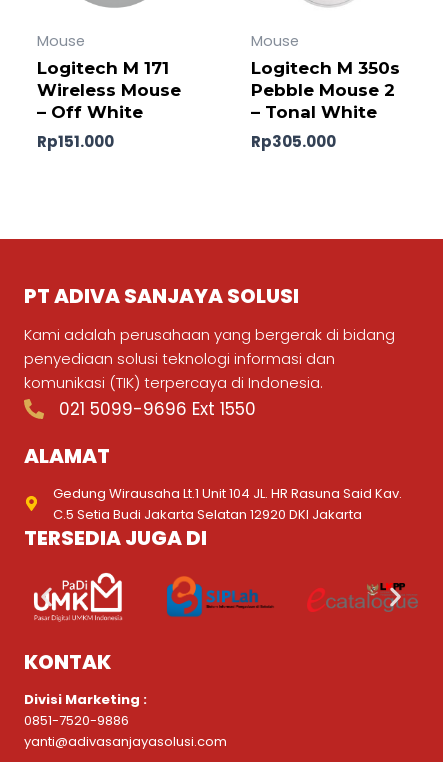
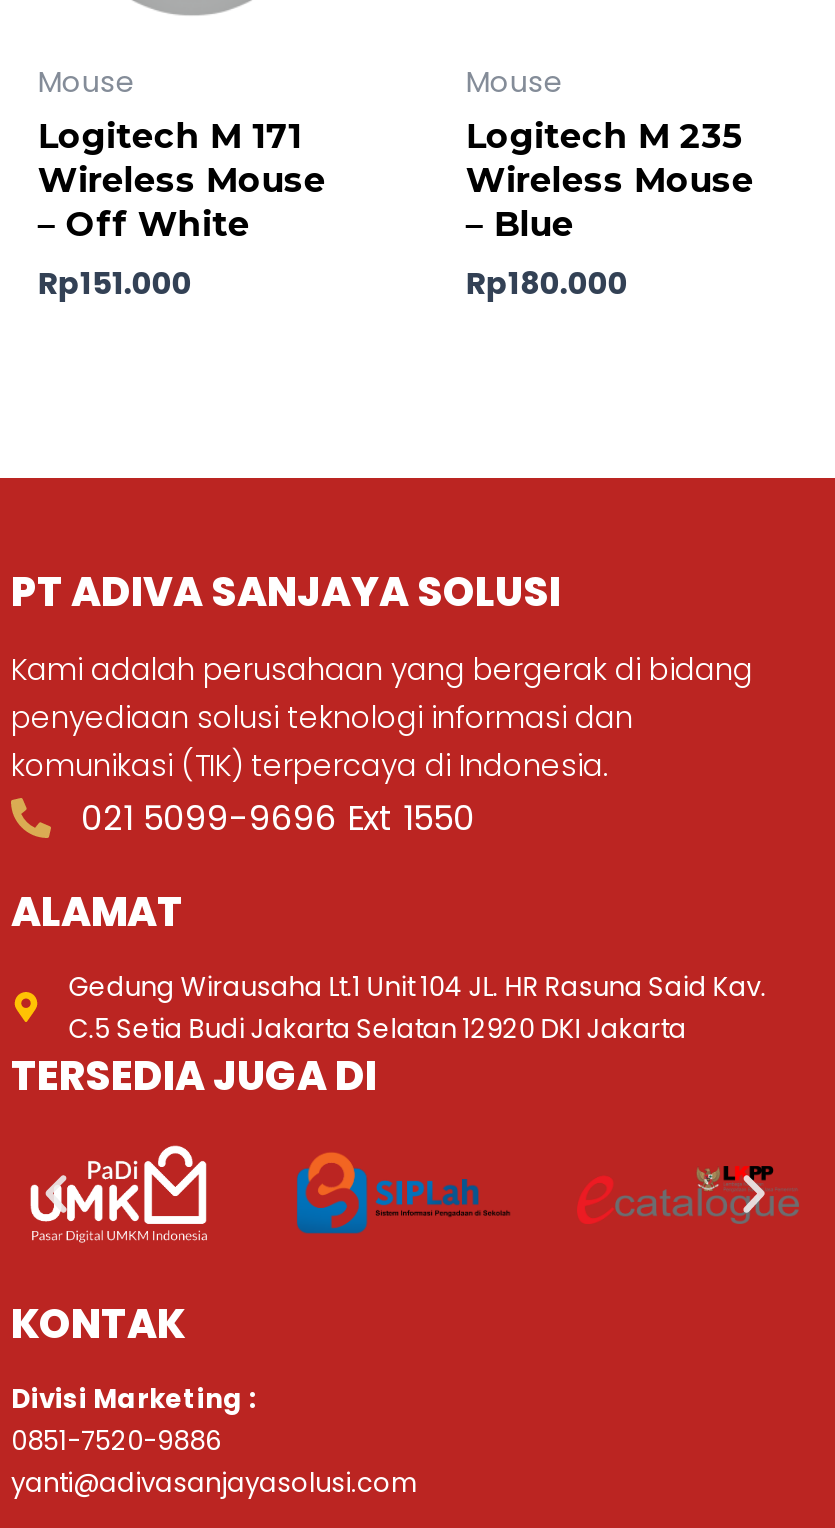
- Logitech M 350s
- Pebble Mouse 2
- – Tonal White
- Rp305.000
+ Logitech M 235
+ Wireless Mouse
+ – Blue
+ Rp180.000
